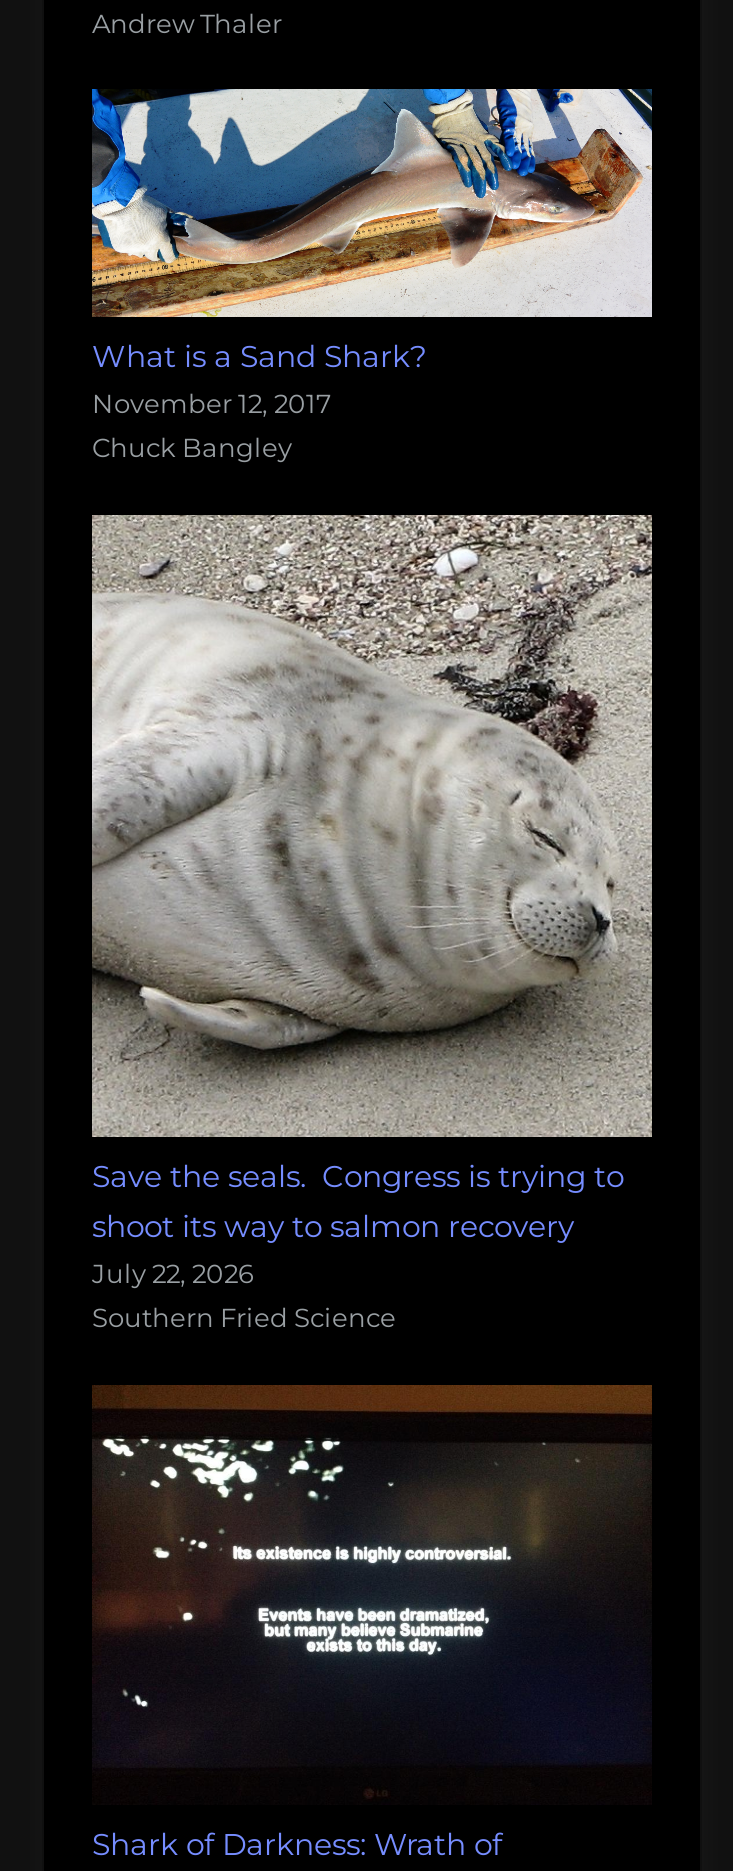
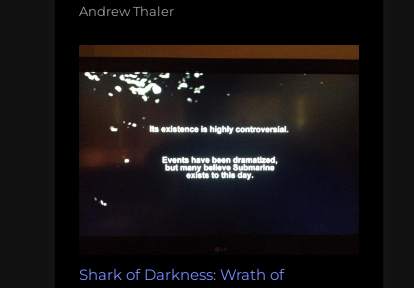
- [image]
- What is a Sand Shark?
- November 12, 2017
- Chuck Bangley

- [image]
- Save the seals. Congress is trying to
- shoot its way to salmon recovery
- July 22, 2026
- Southern Fried Science
